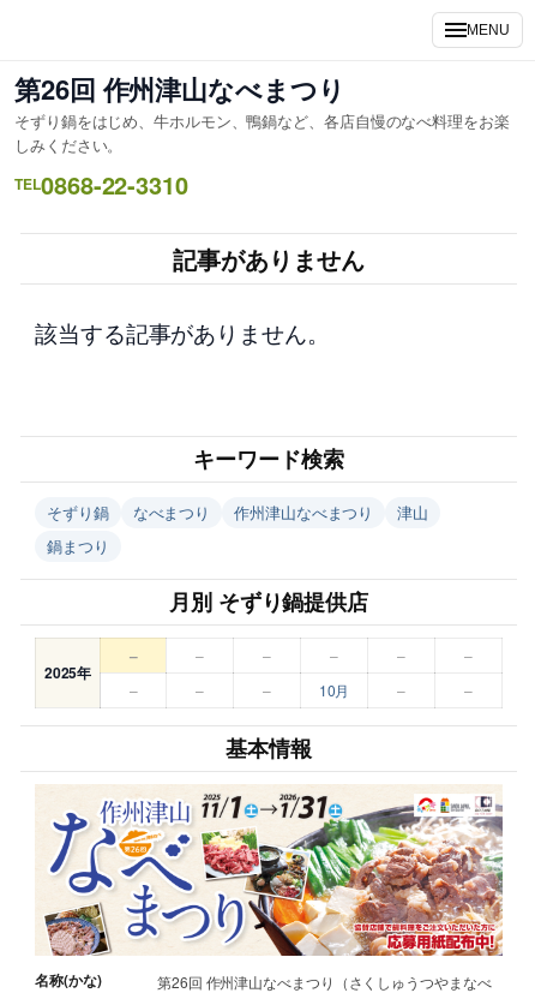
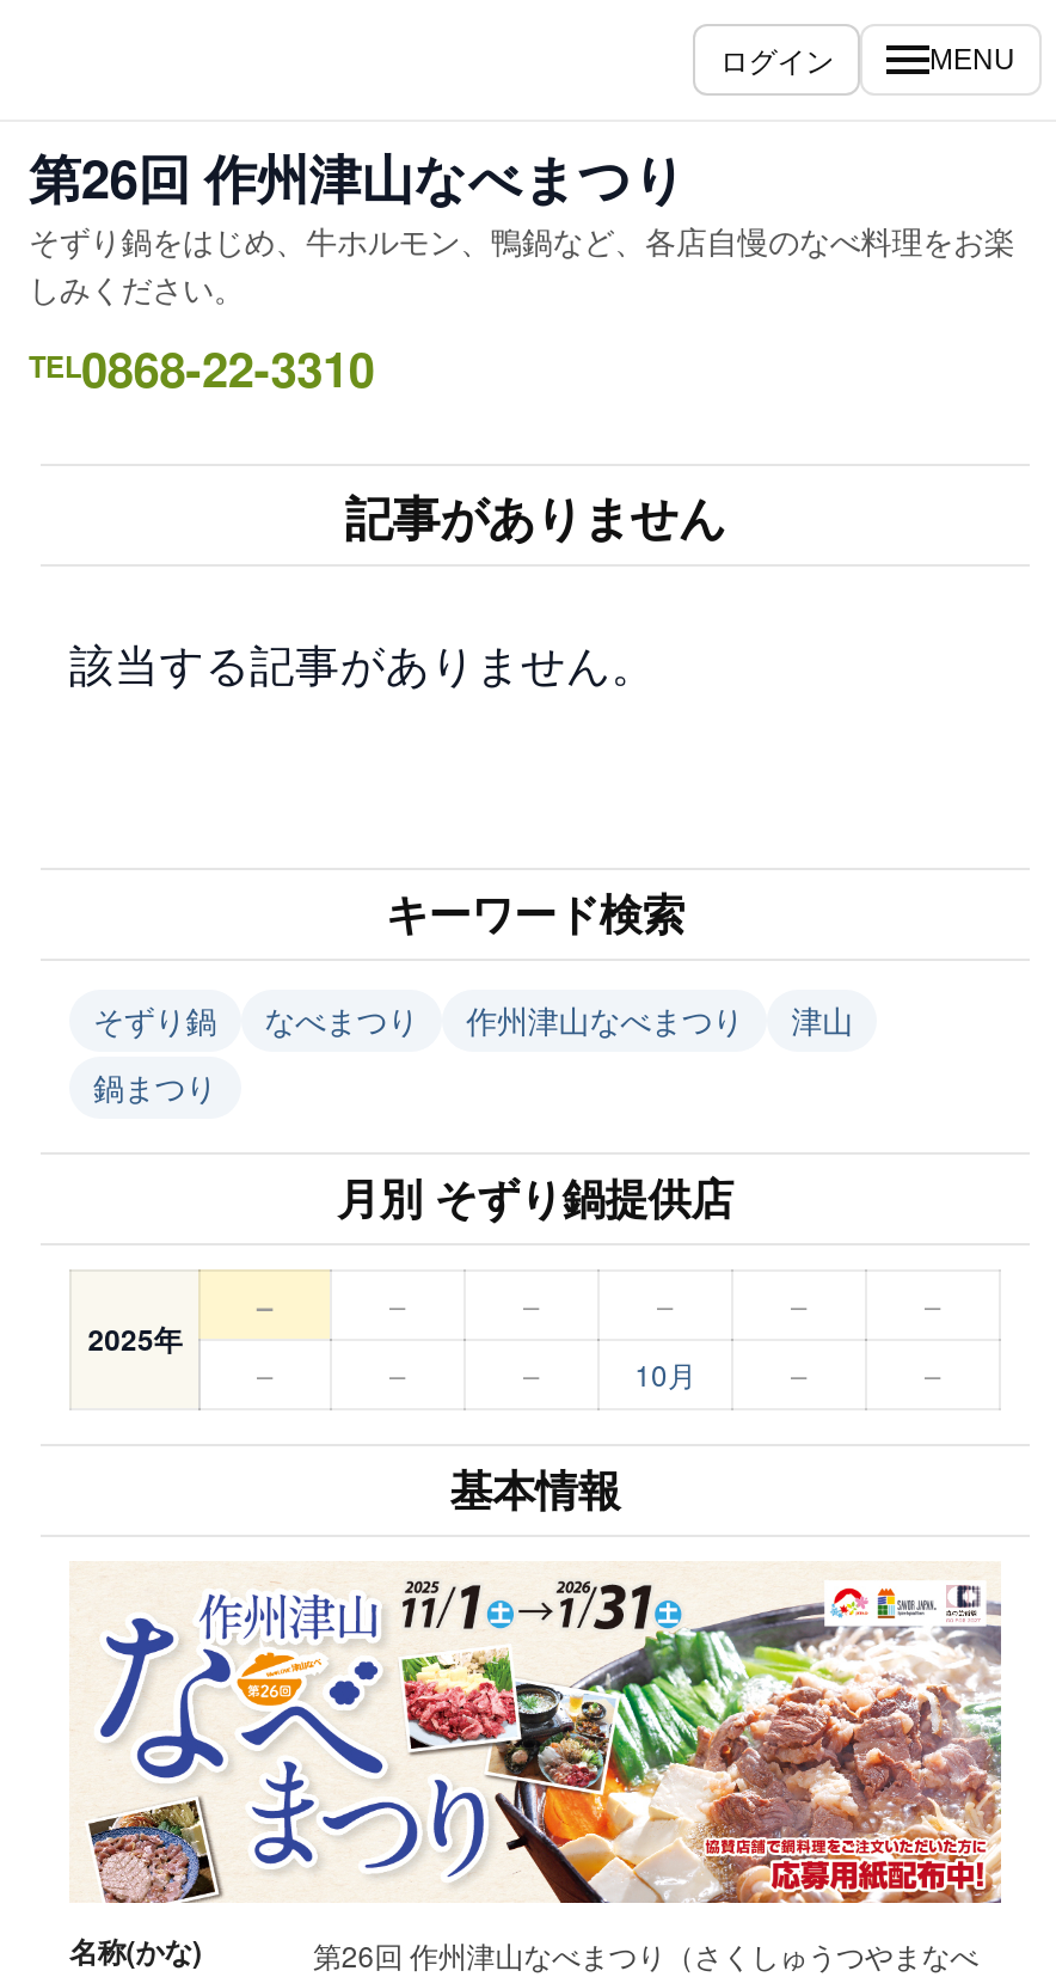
+ ログイン
